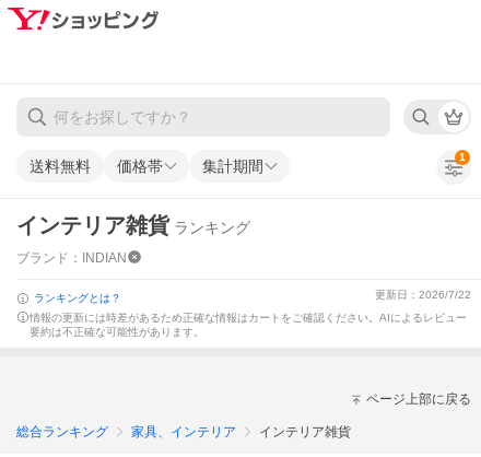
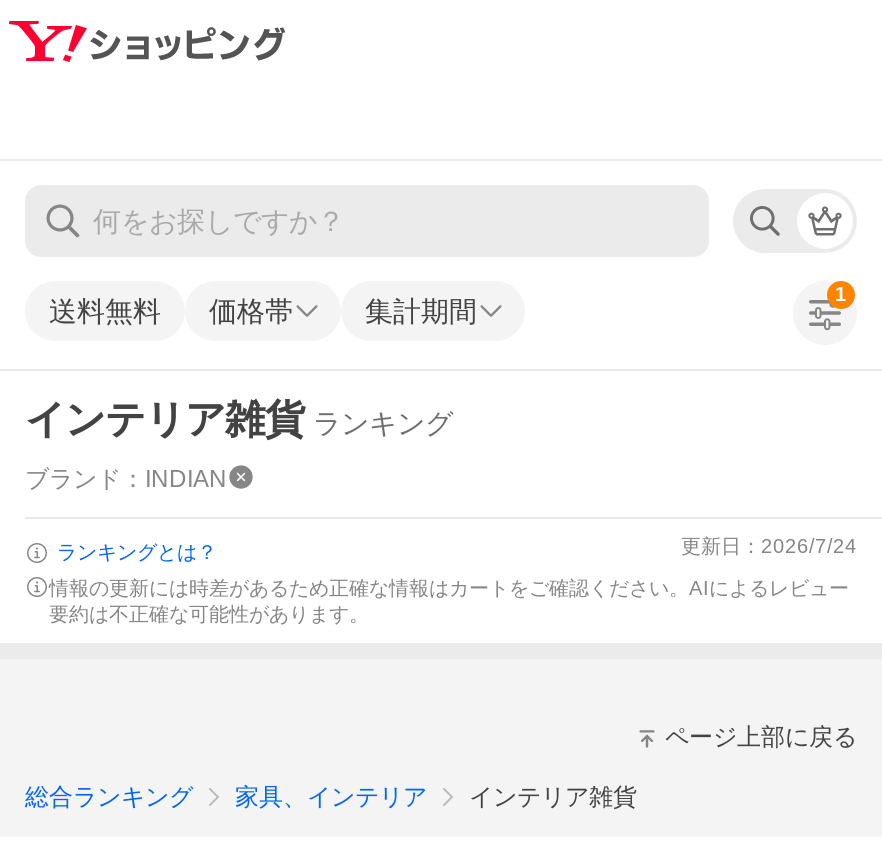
- 更新日：2026/7/22
+ 更新日：2026/7/24
